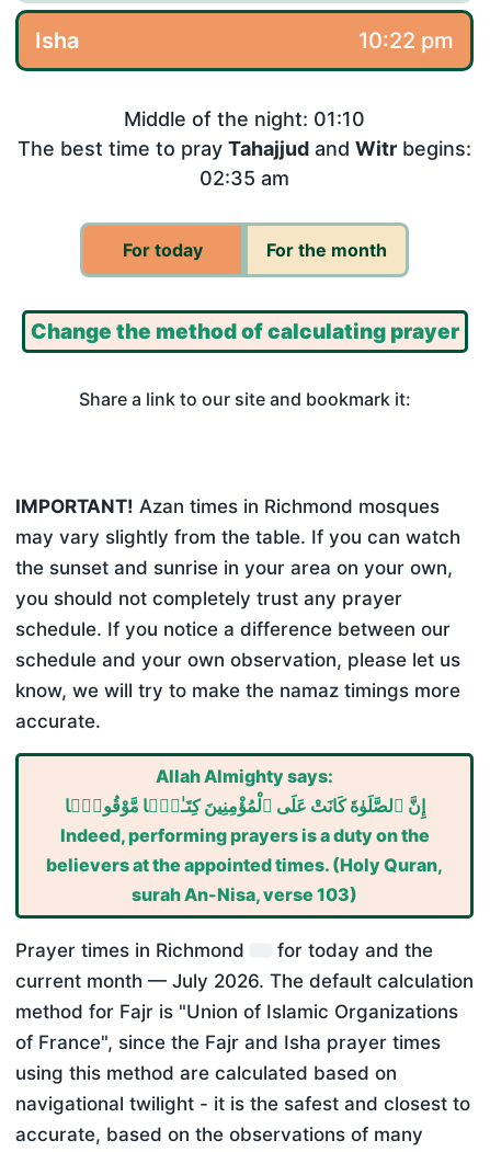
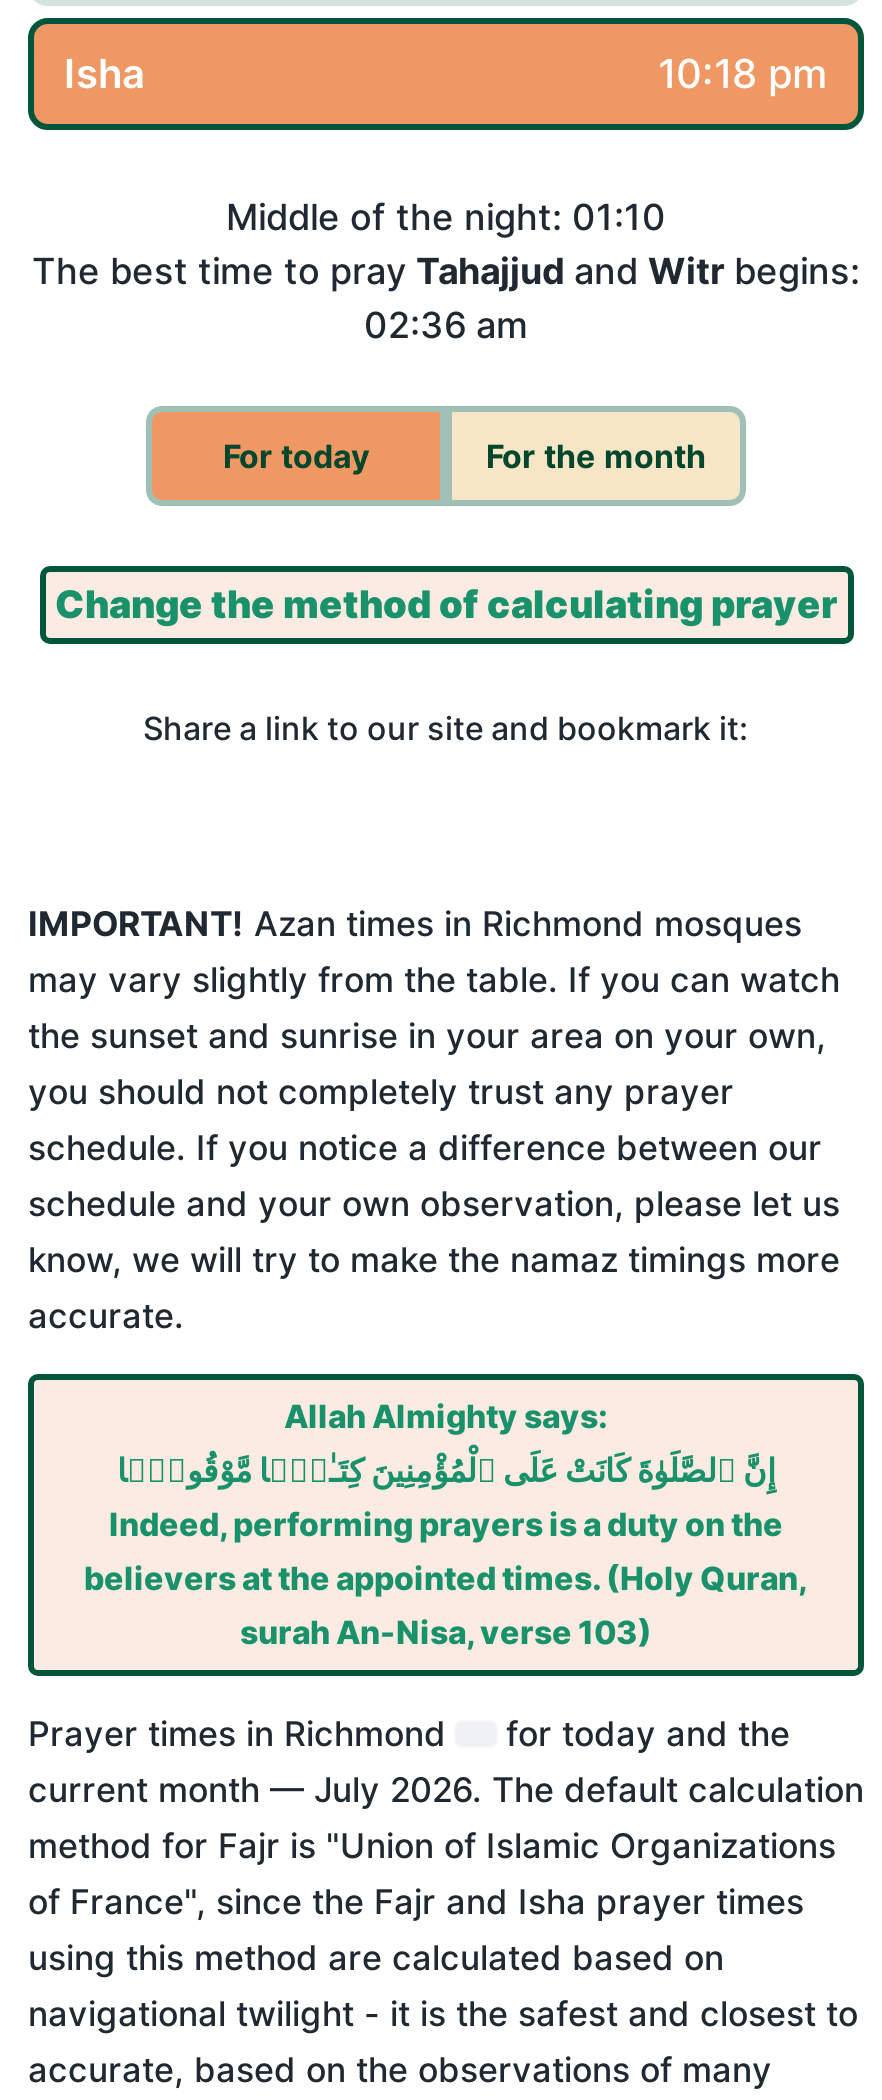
- 10:22 pm
+ 10:18 pm

- 02:35 am
+ 02:36 am
